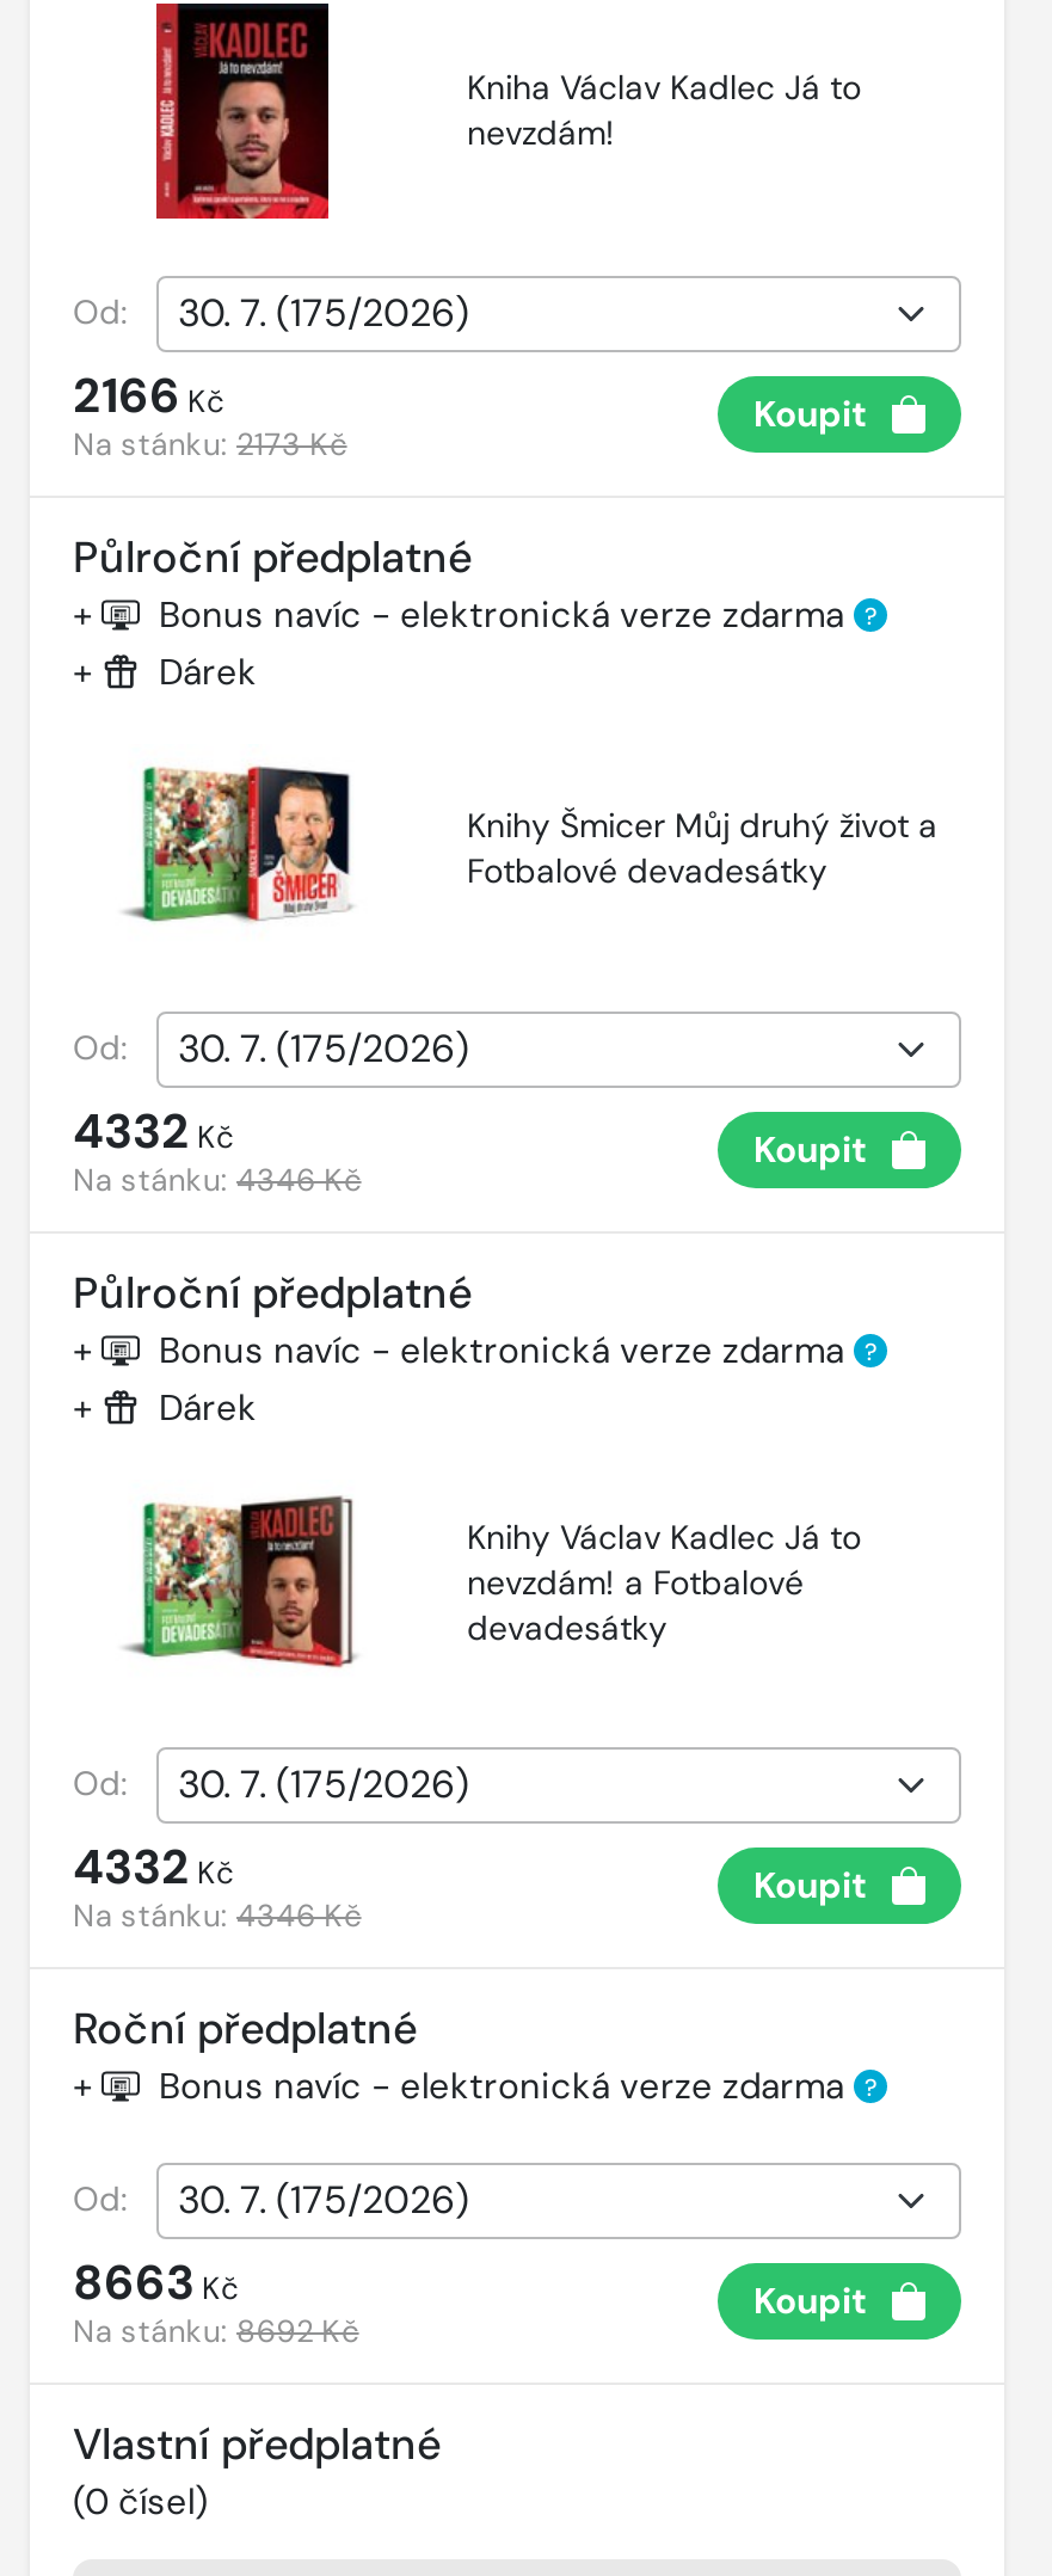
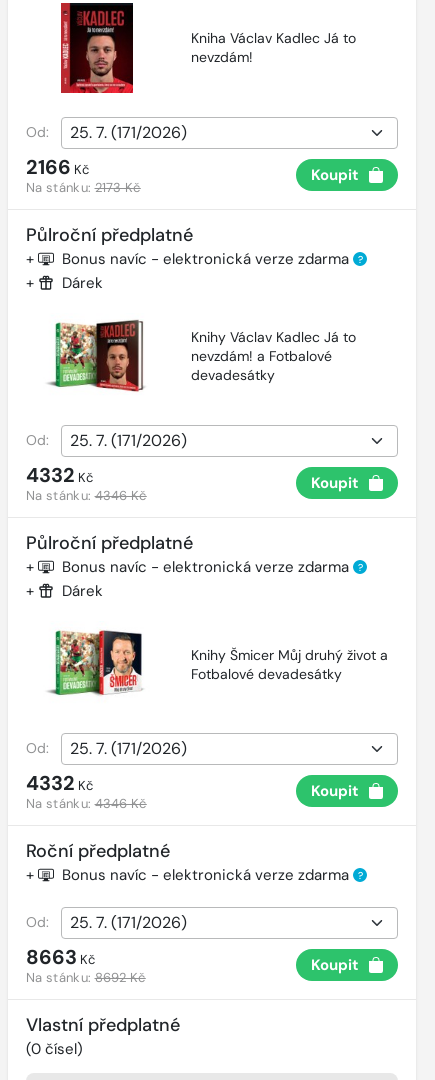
moved down: Knihy Šmicer Můj druhý život a | Fotbalové devadesátky

moved up: Knihy Václav Kadlec Já to | nevzdám! a Fotbalové | devadesátky
